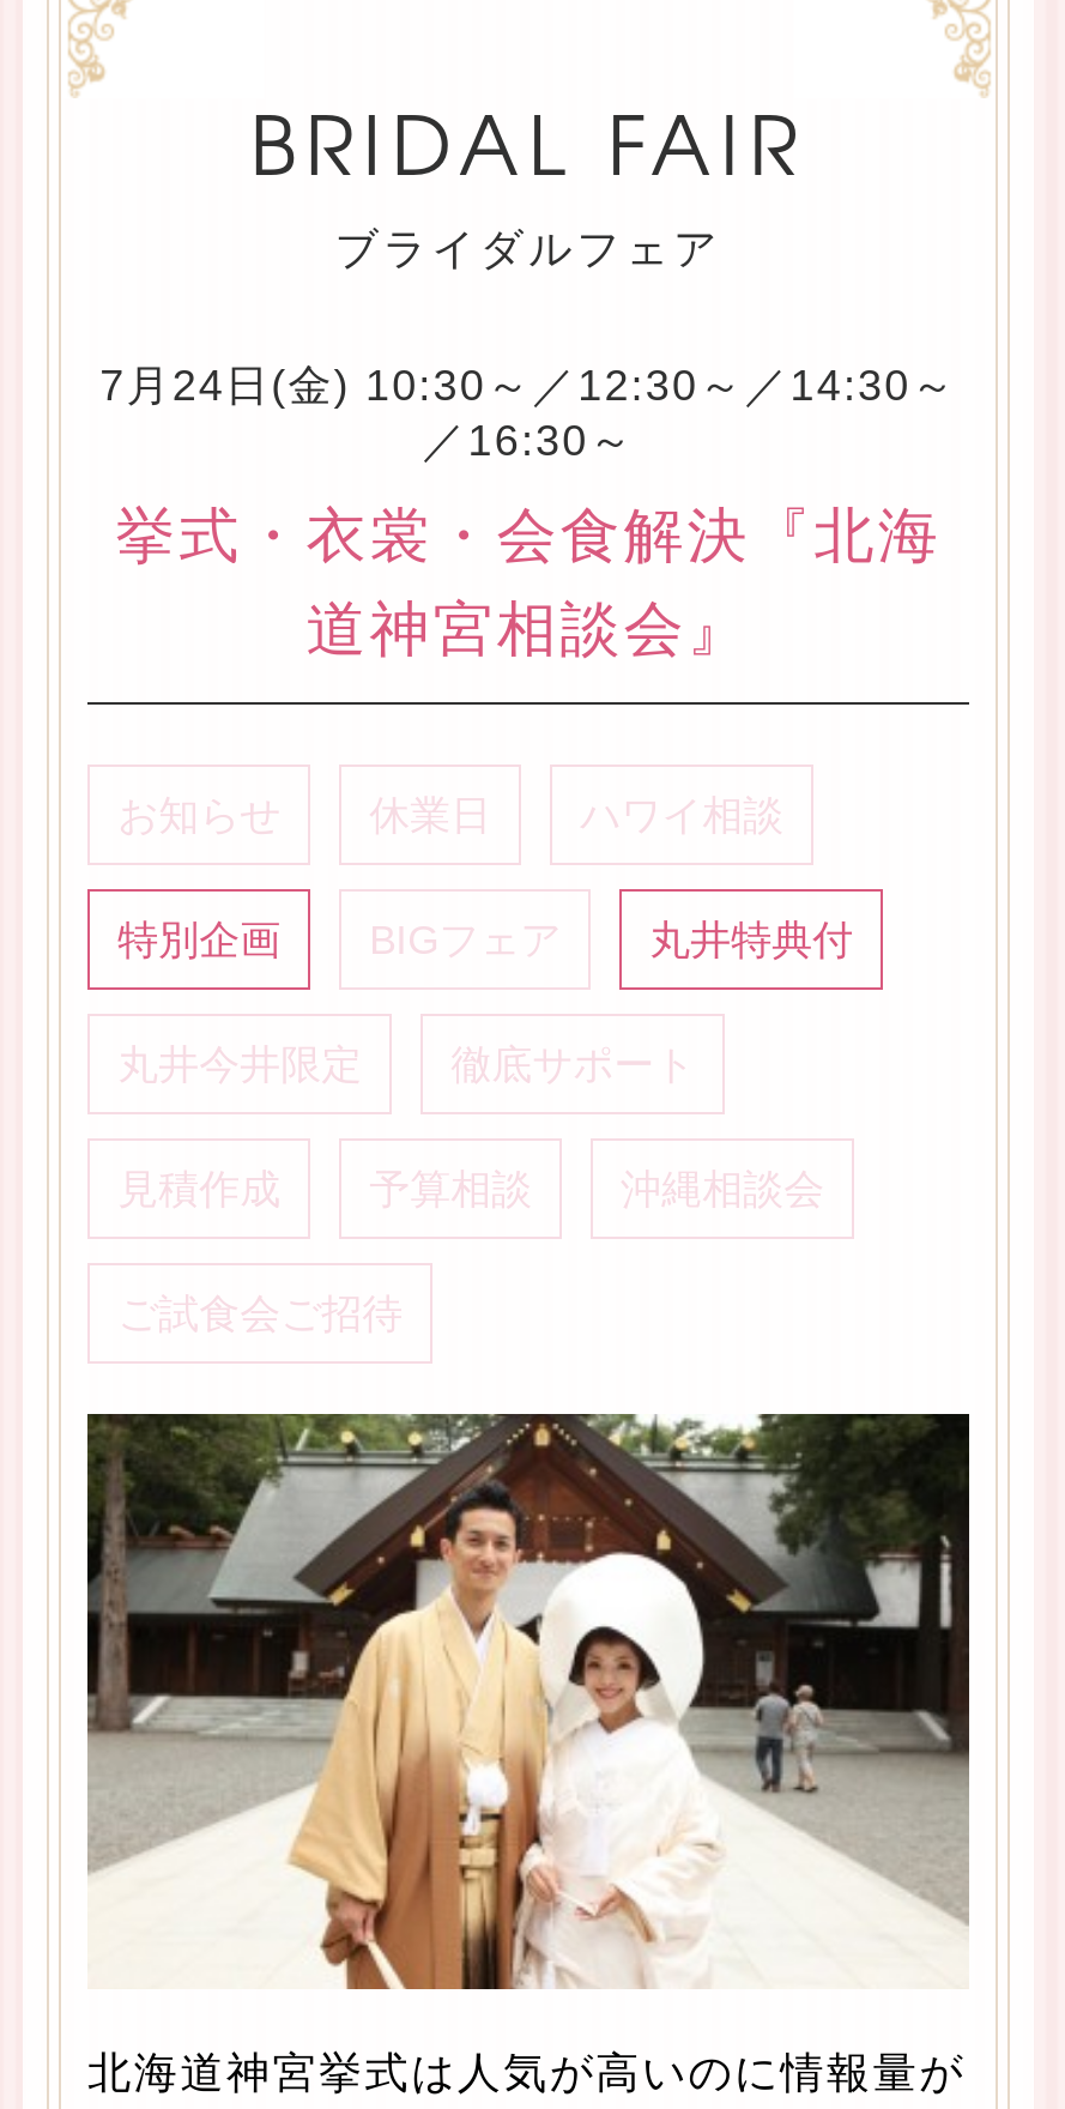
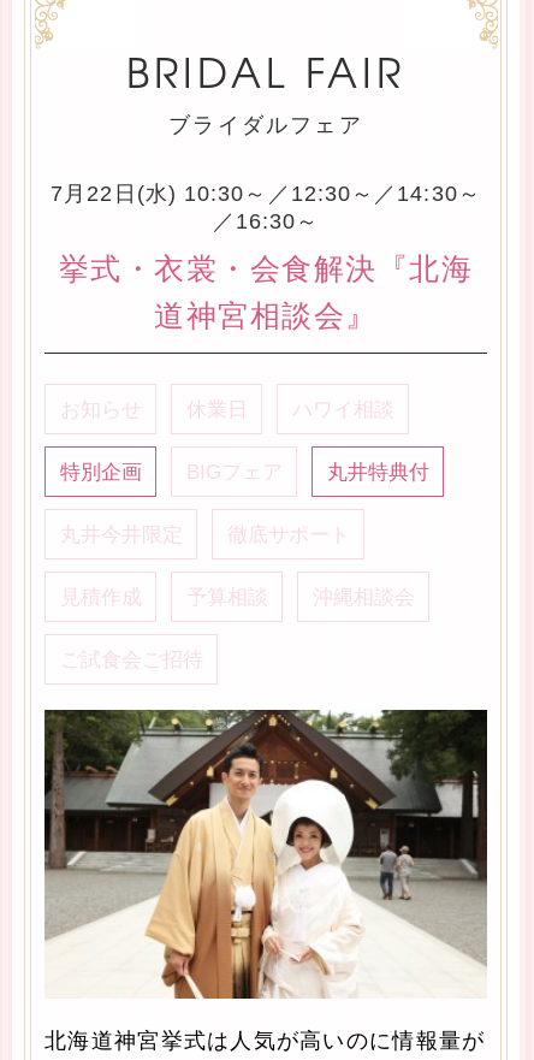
- 7月24日(金) 10:30～／12:30～／14:30～
+ 7月22日(水) 10:30～／12:30～／14:30～
